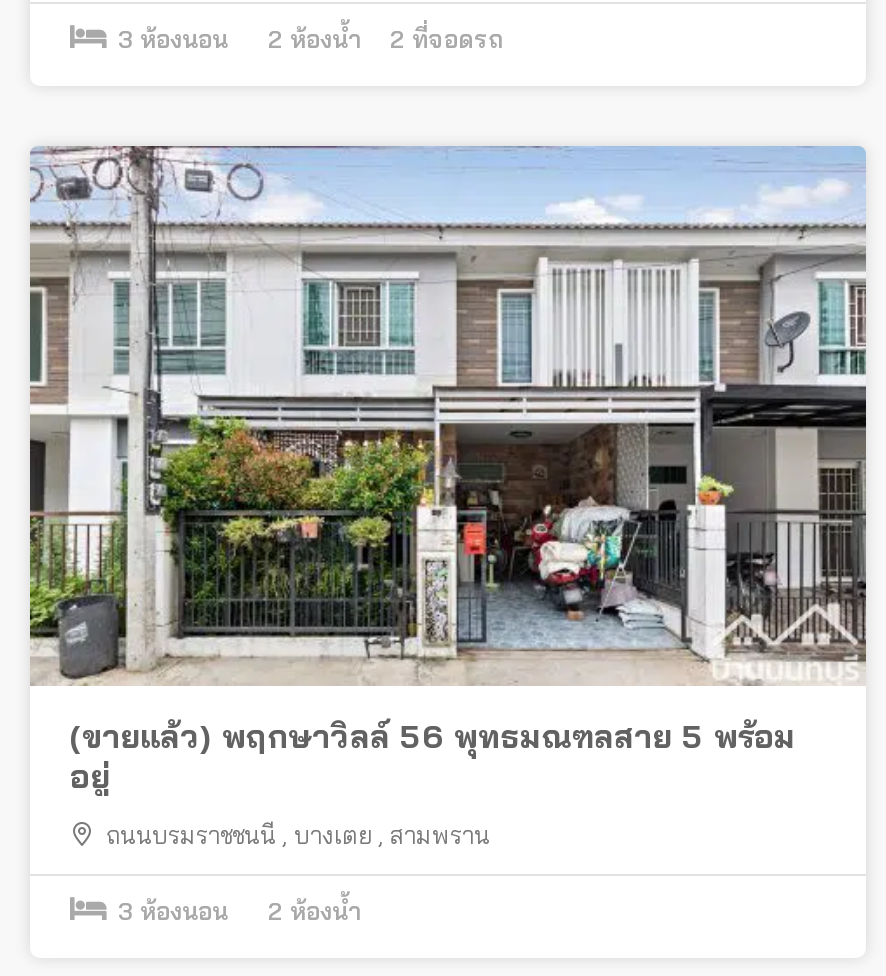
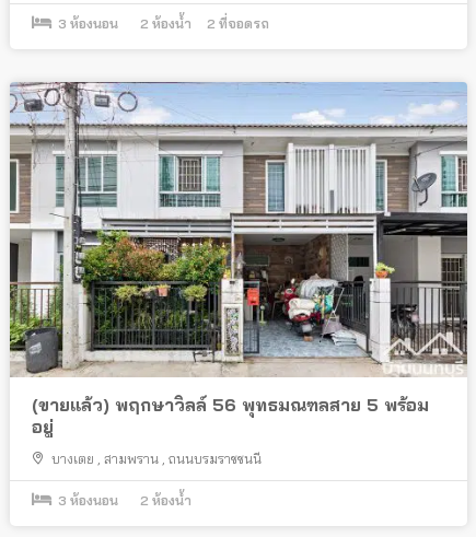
- ถนนบรมราชชนนี , บางเตย , สามพราน
+ บางเตย , สามพราน , ถนนบรมราชชนนี
